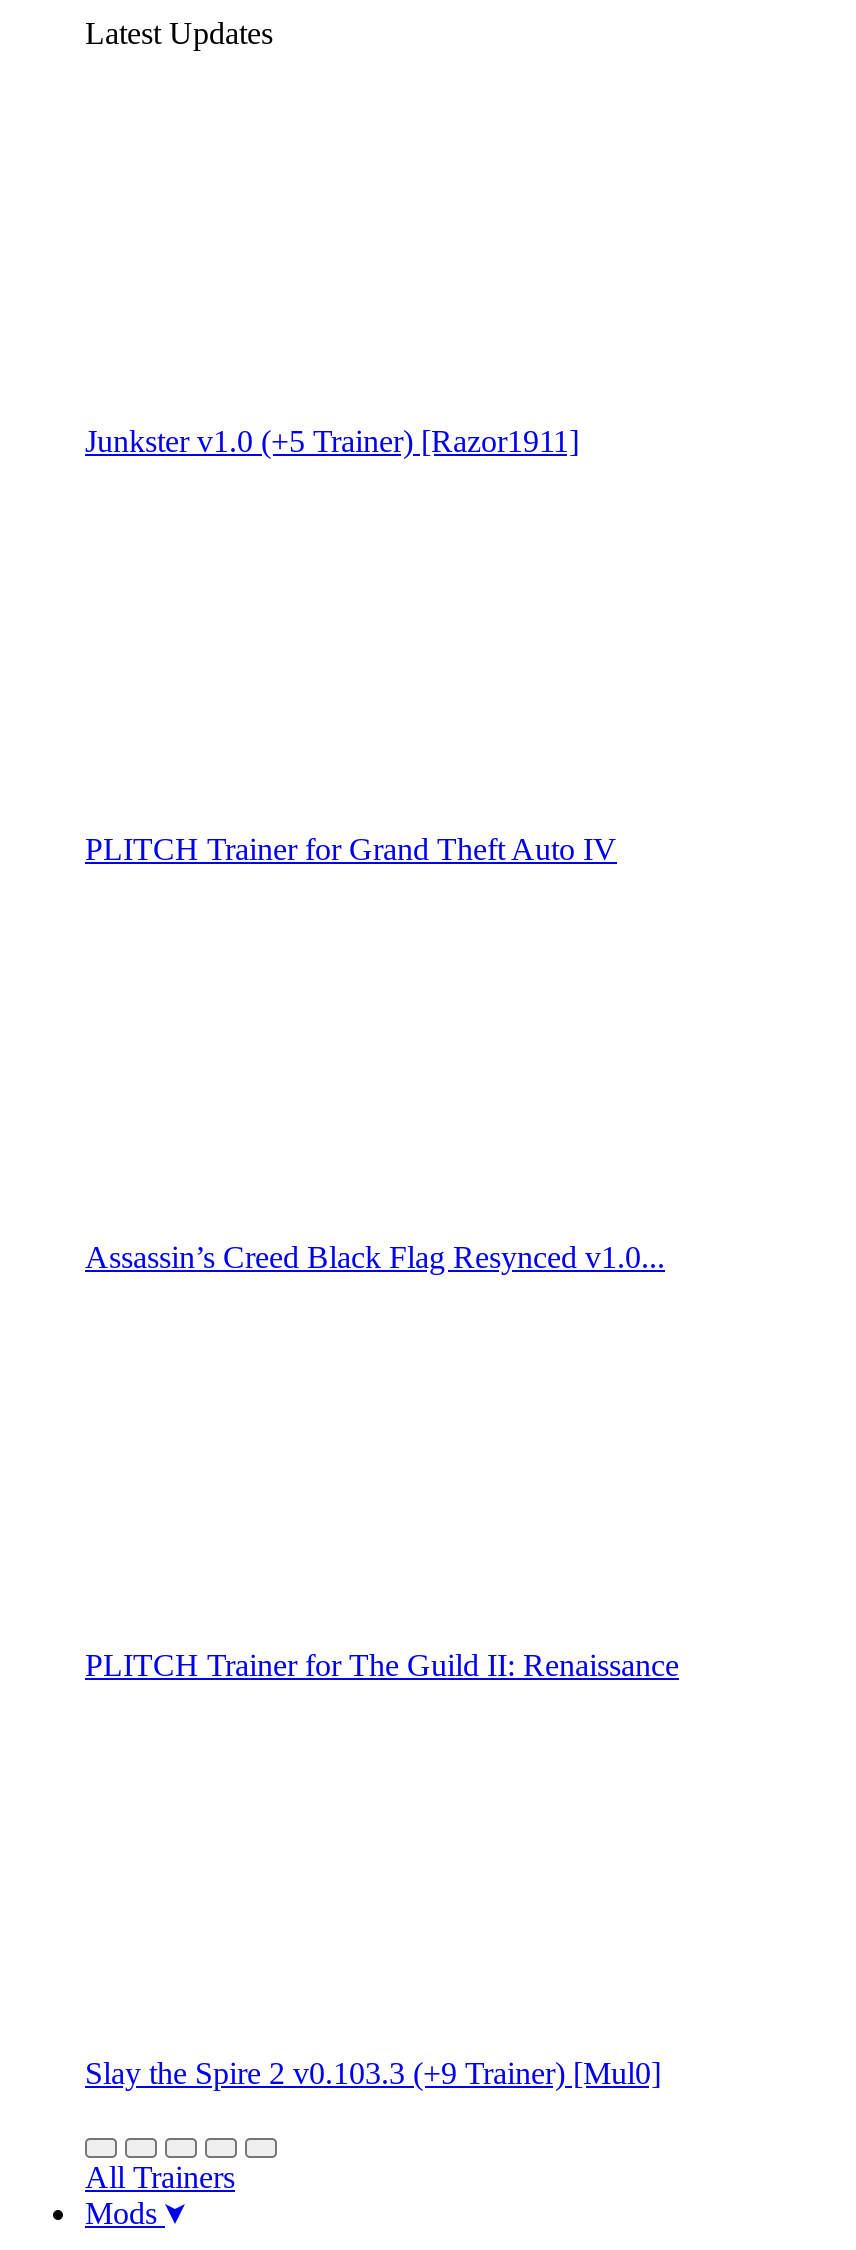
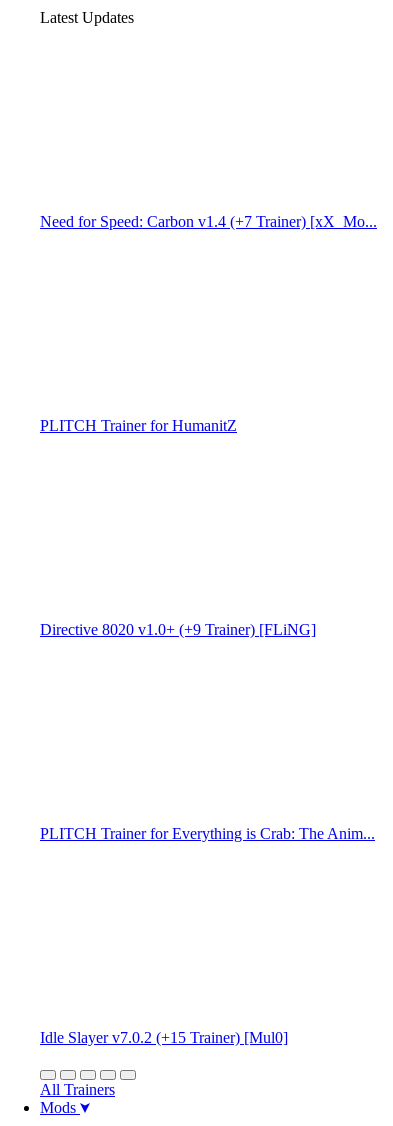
- Junkster v1.0 (+5 Trainer) [Razor1911]
+ Need for Speed: Carbon v1.4 (+7 Trainer) [xX_Mo...

- PLITCH Trainer for Grand Theft Auto IV
+ PLITCH Trainer for HumanitZ

- Assassin’s Creed Black Flag Resynced v1.0...
+ Directive 8020 v1.0+ (+9 Trainer) [FLiNG]

- PLITCH Trainer for The Guild II: Renaissance
+ PLITCH Trainer for Everything is Crab: The Anim...

- Slay the Spire 2 v0.103.3 (+9 Trainer) [Mul0]
+ Idle Slayer v7.0.2 (+15 Trainer) [Mul0]
